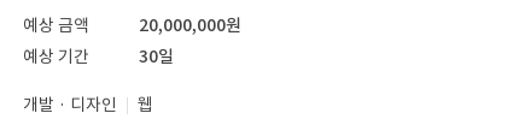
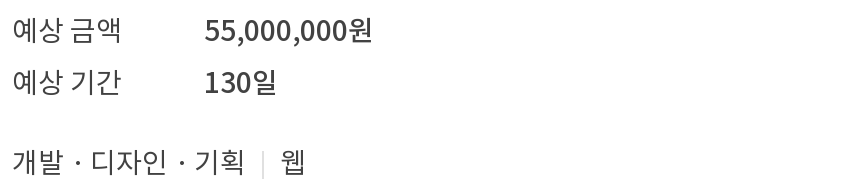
- 20,000,000원
+ 55,000,000원

- 30일
+ 130일

- 개발 · 디자인
+ 개발 · 디자인 · 기획
